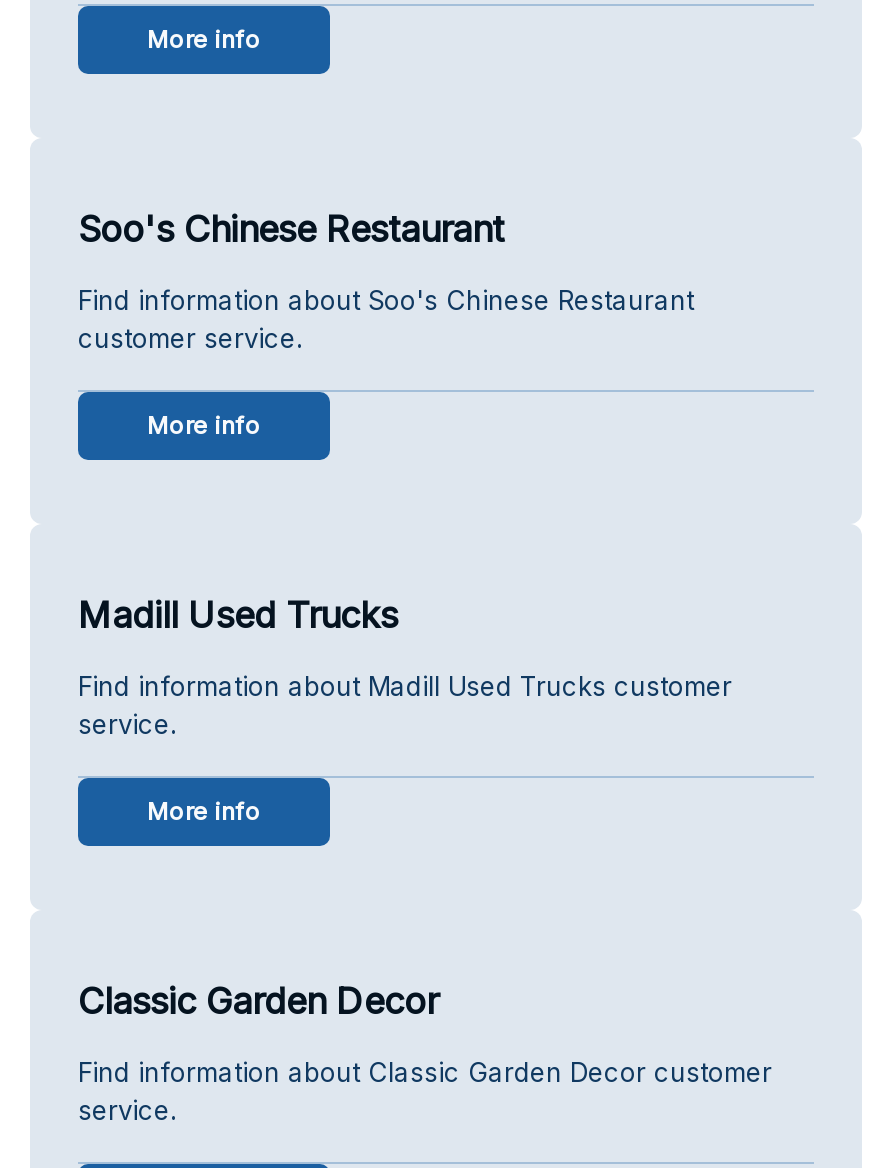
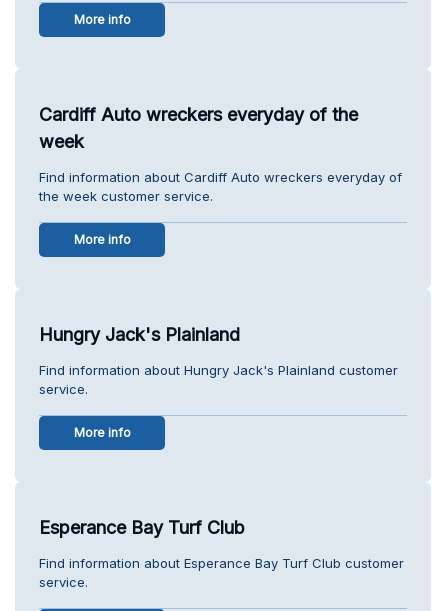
- Soo's Chinese Restaurant
+ Cardiff Auto wreckers everyday of the
+ week

- Find information about Soo's Chinese Restaurant
- customer service.
+ Find information about Cardiff Auto wreckers everyday of
+ the week customer service.

- Madill Used Trucks
+ Hungry Jack's Plainland

- Find information about Madill Used Trucks customer
+ Find information about Hungry Jack's Plainland customer

- Classic Garden Decor
+ Esperance Bay Turf Club

- Find information about Classic Garden Decor customer
+ Find information about Esperance Bay Turf Club customer
